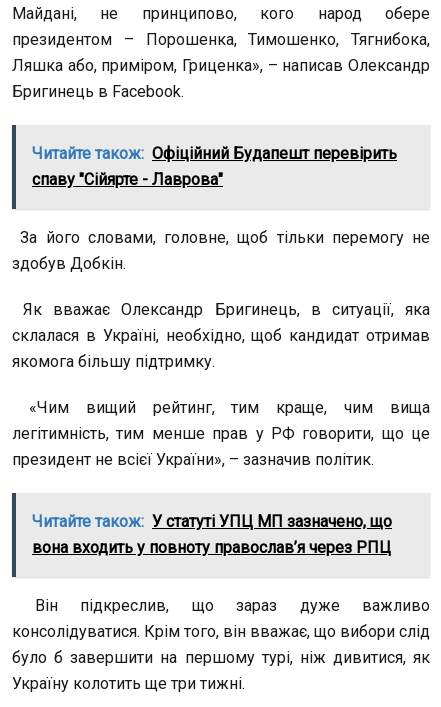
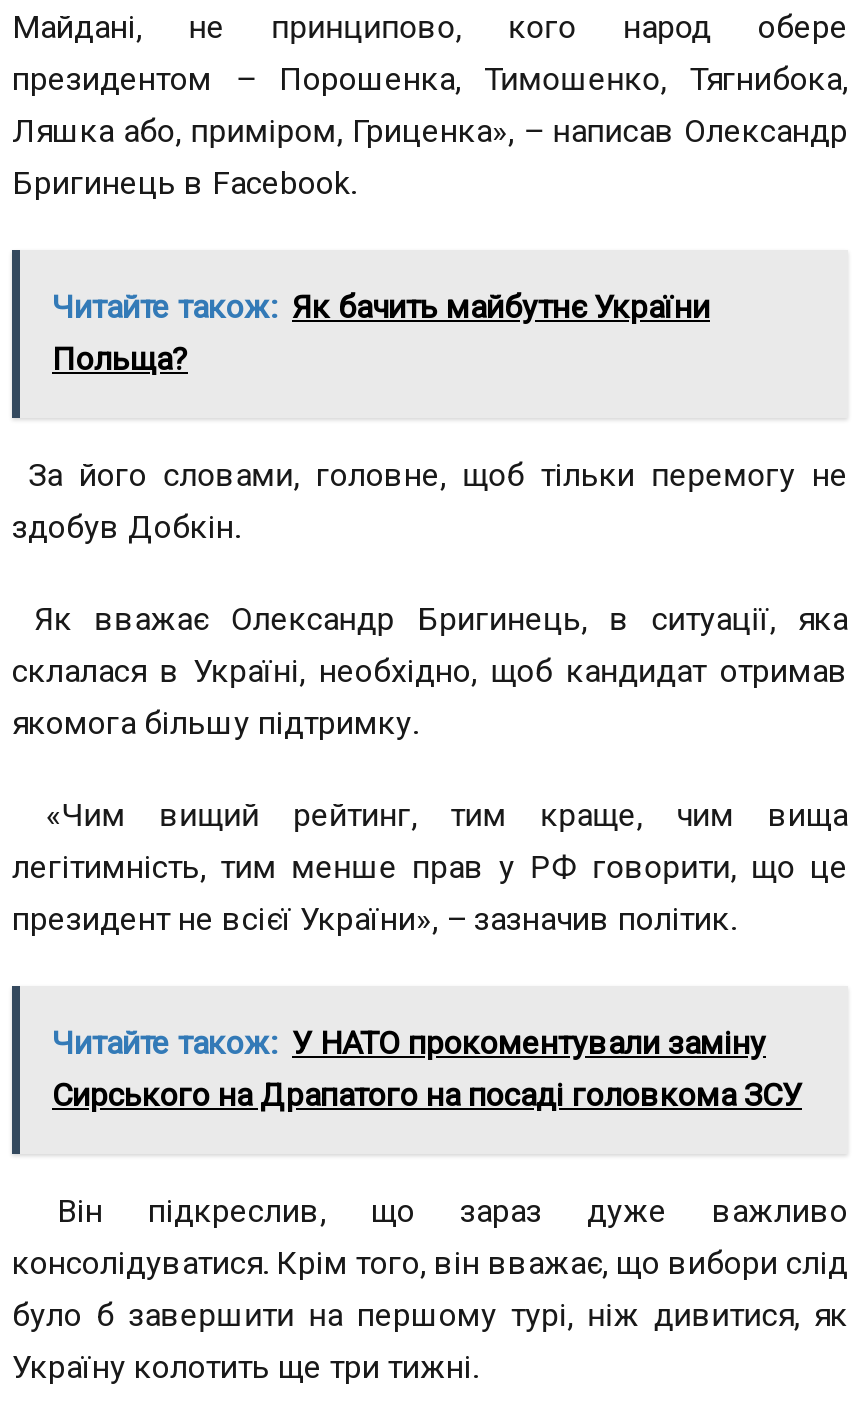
- Читайте також: Офіційний Будапешт перевірить
- спаву "Сійярте - Лаврова"
+ Читайте також: Як бачить майбутнє України
+ Польща?

- Читайте також: У статуті УПЦ МП зазначено, що
- вона входить у повноту православ’я через РПЦ
+ Читайте також: У НАТО прокоментували заміну
+ Сирського на Драпатого на посаді головкома ЗСУ
